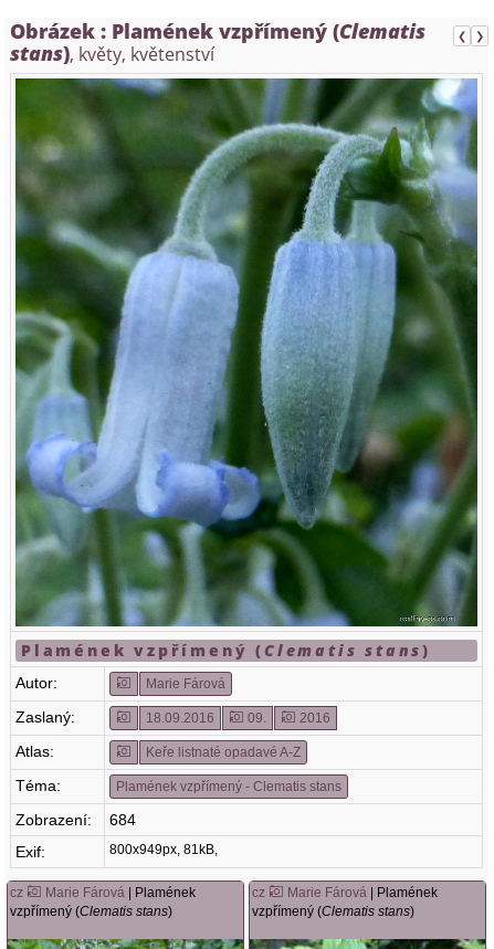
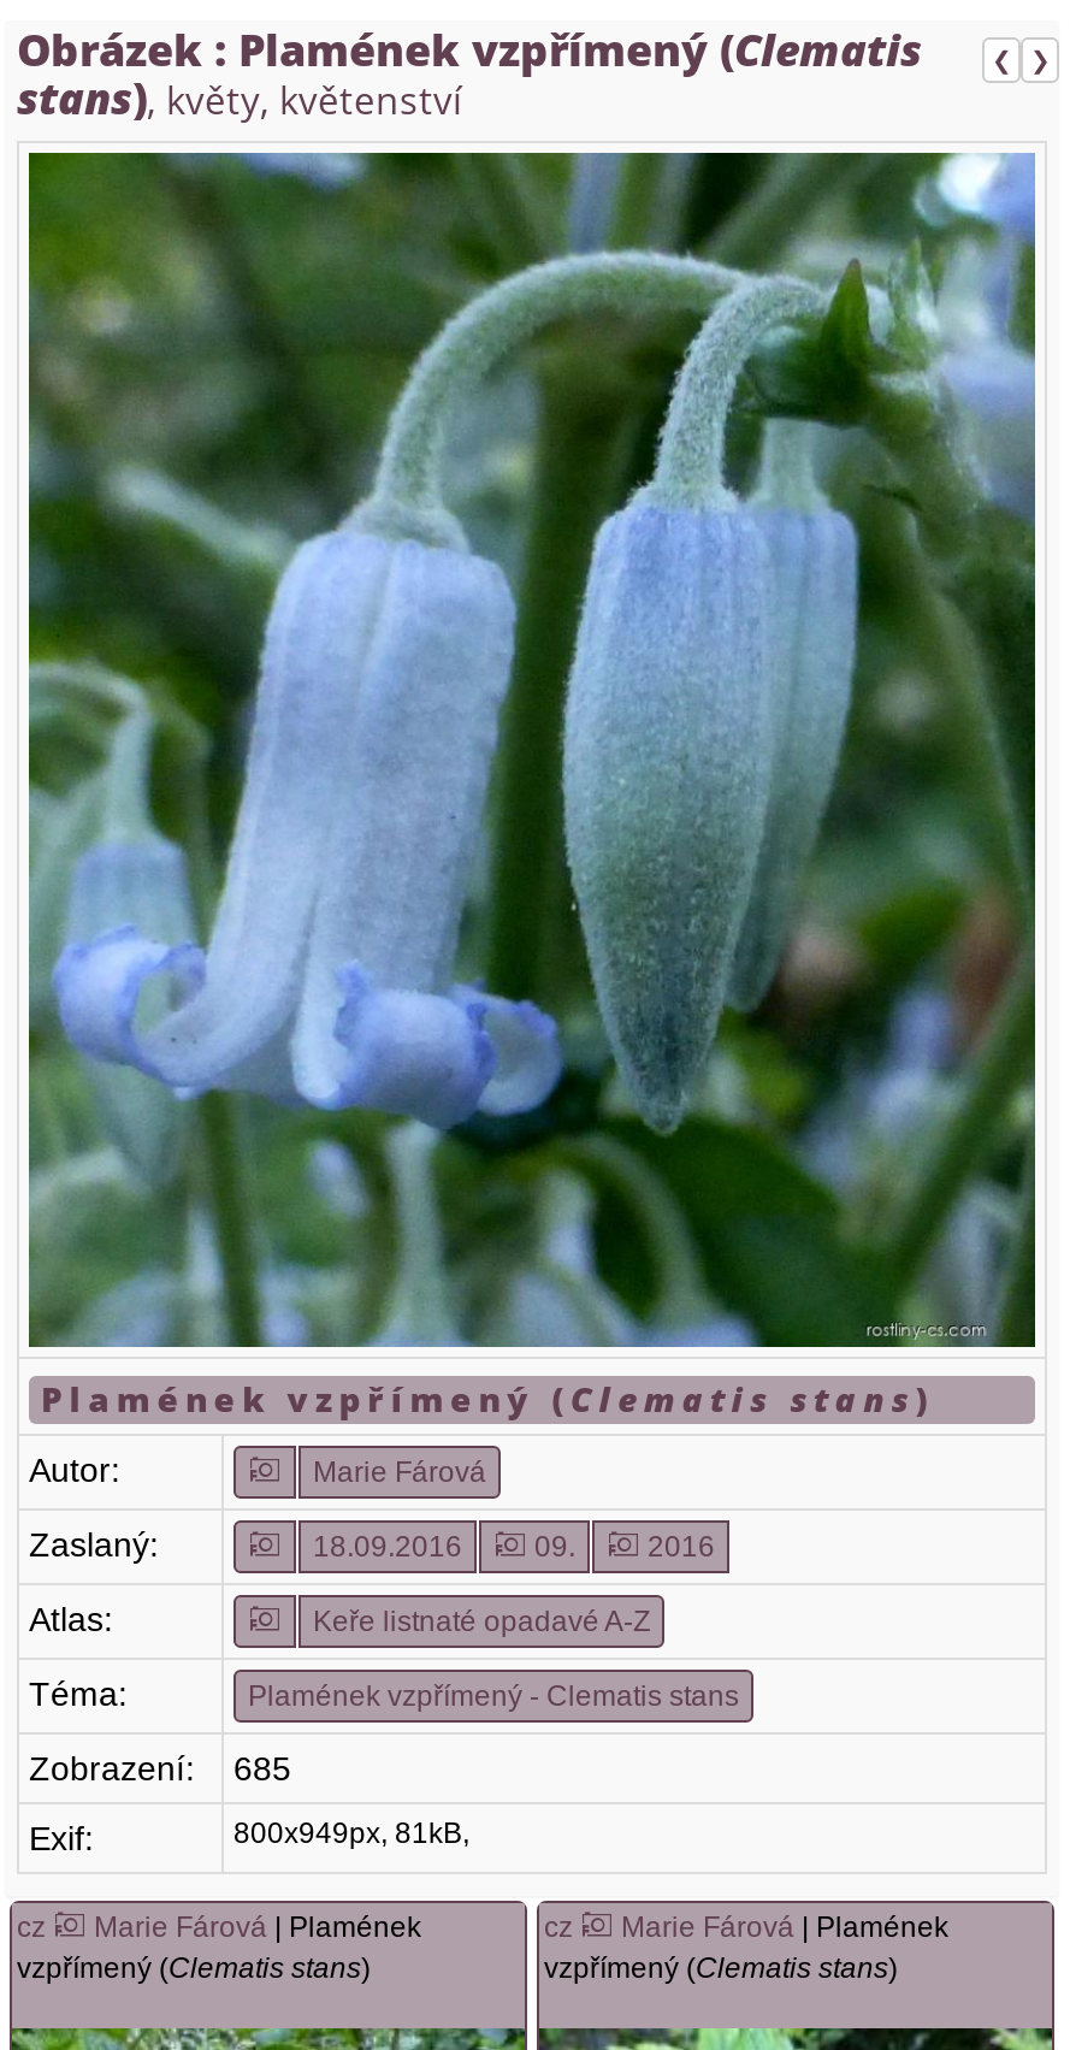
- Zobrazení: 684
+ Zobrazení: 685
